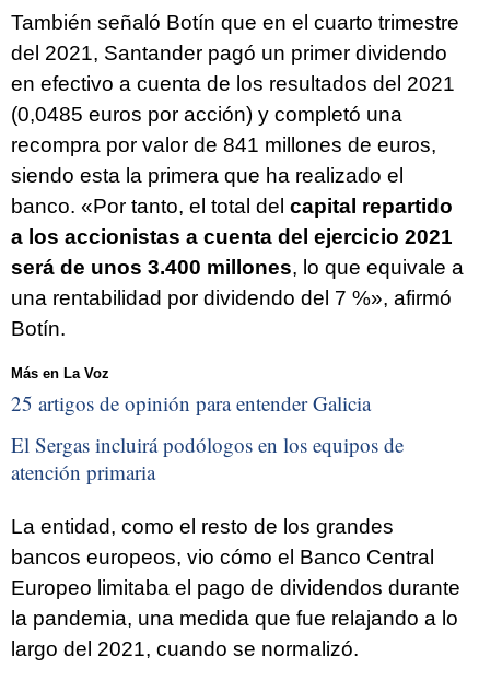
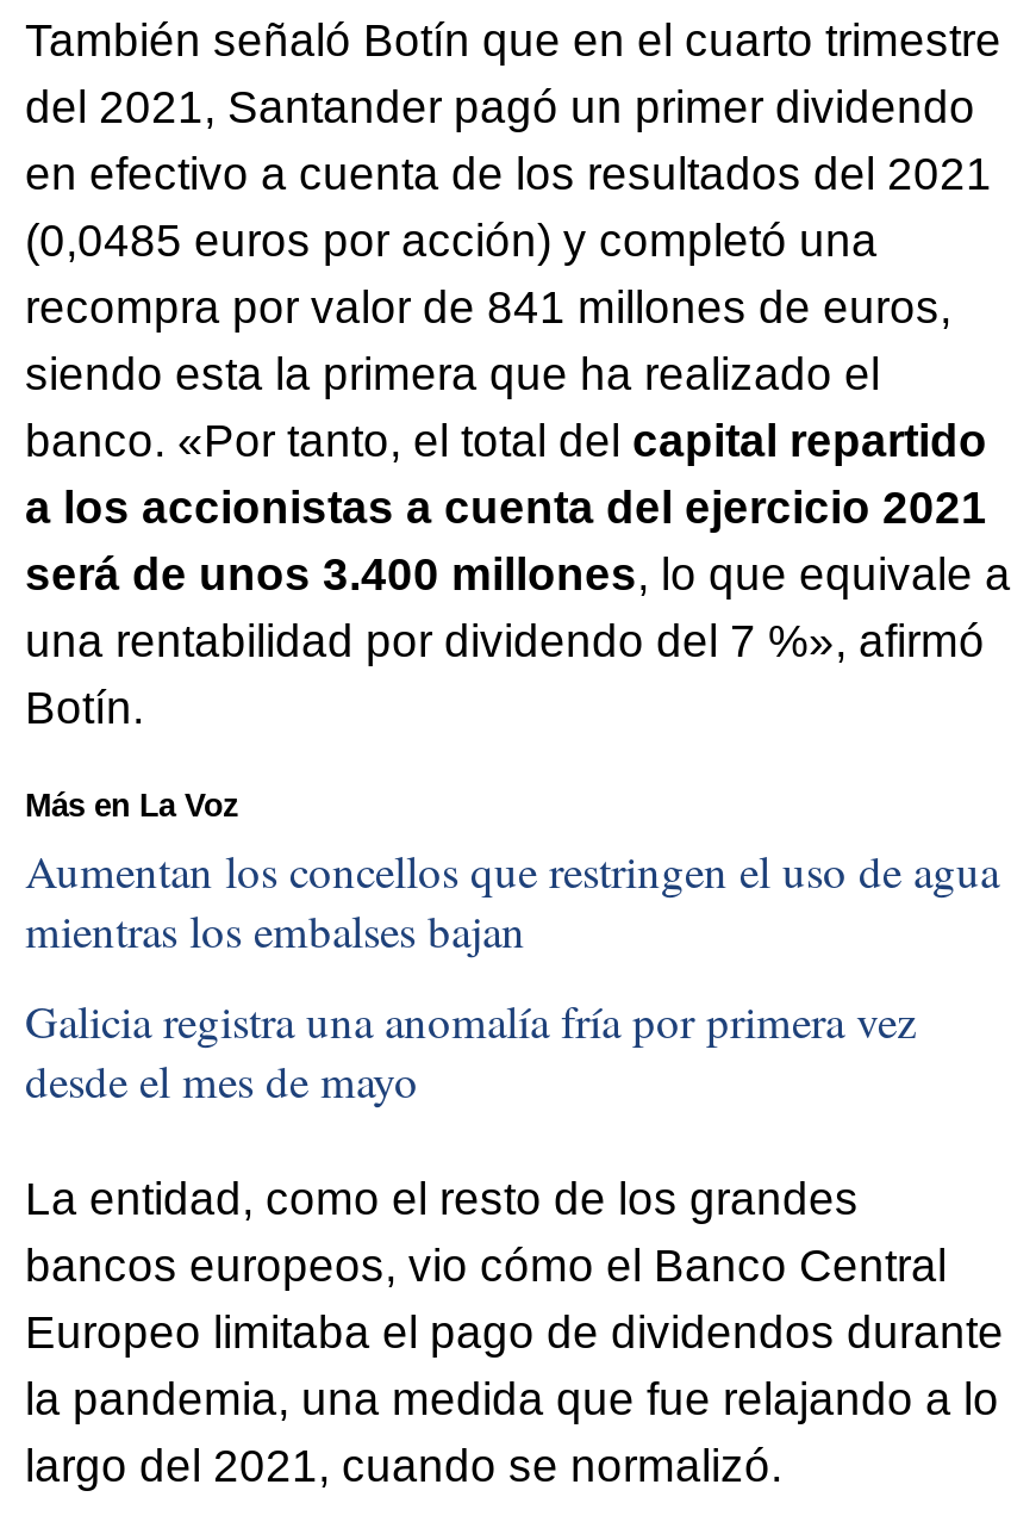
- 25 artigos de opinión para entender Galicia
+ Aumentan los concellos que restringen el uso de agua
+ mientras los embalses bajan

- El Sergas incluirá podólogos en los equipos de
- atención primaria
+ Galicia registra una anomalía fría por primera vez
+ desde el mes de mayo
